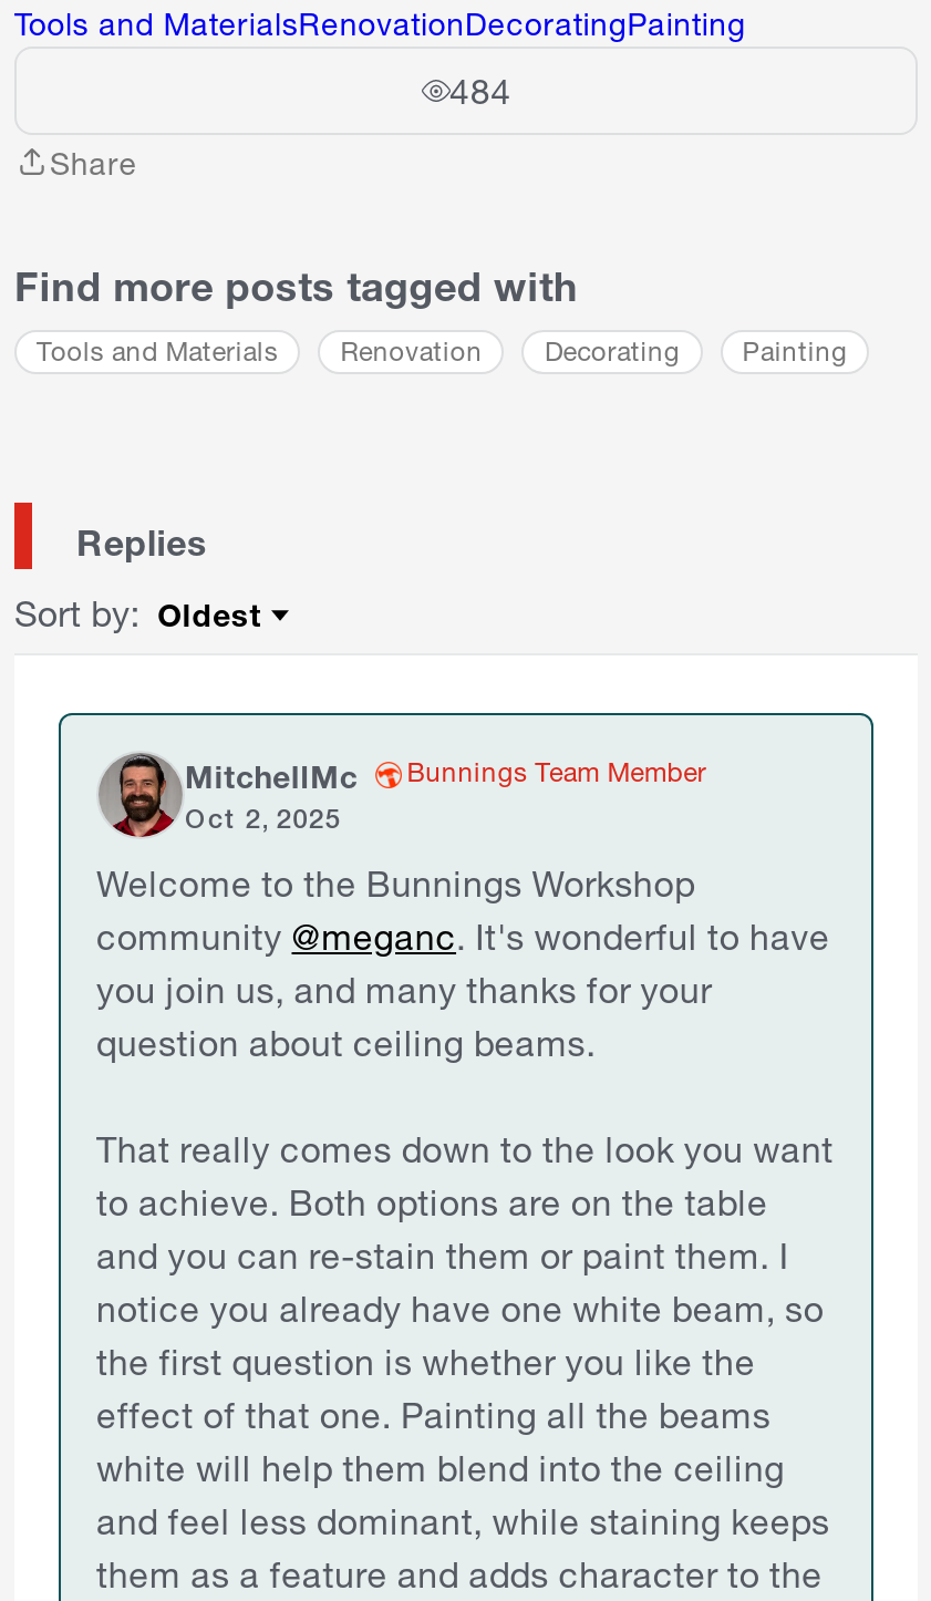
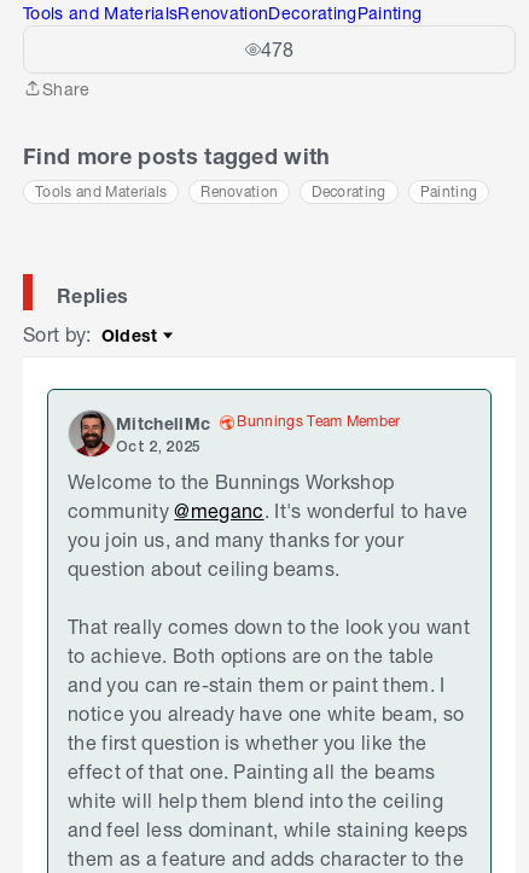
- 484
+ 478
